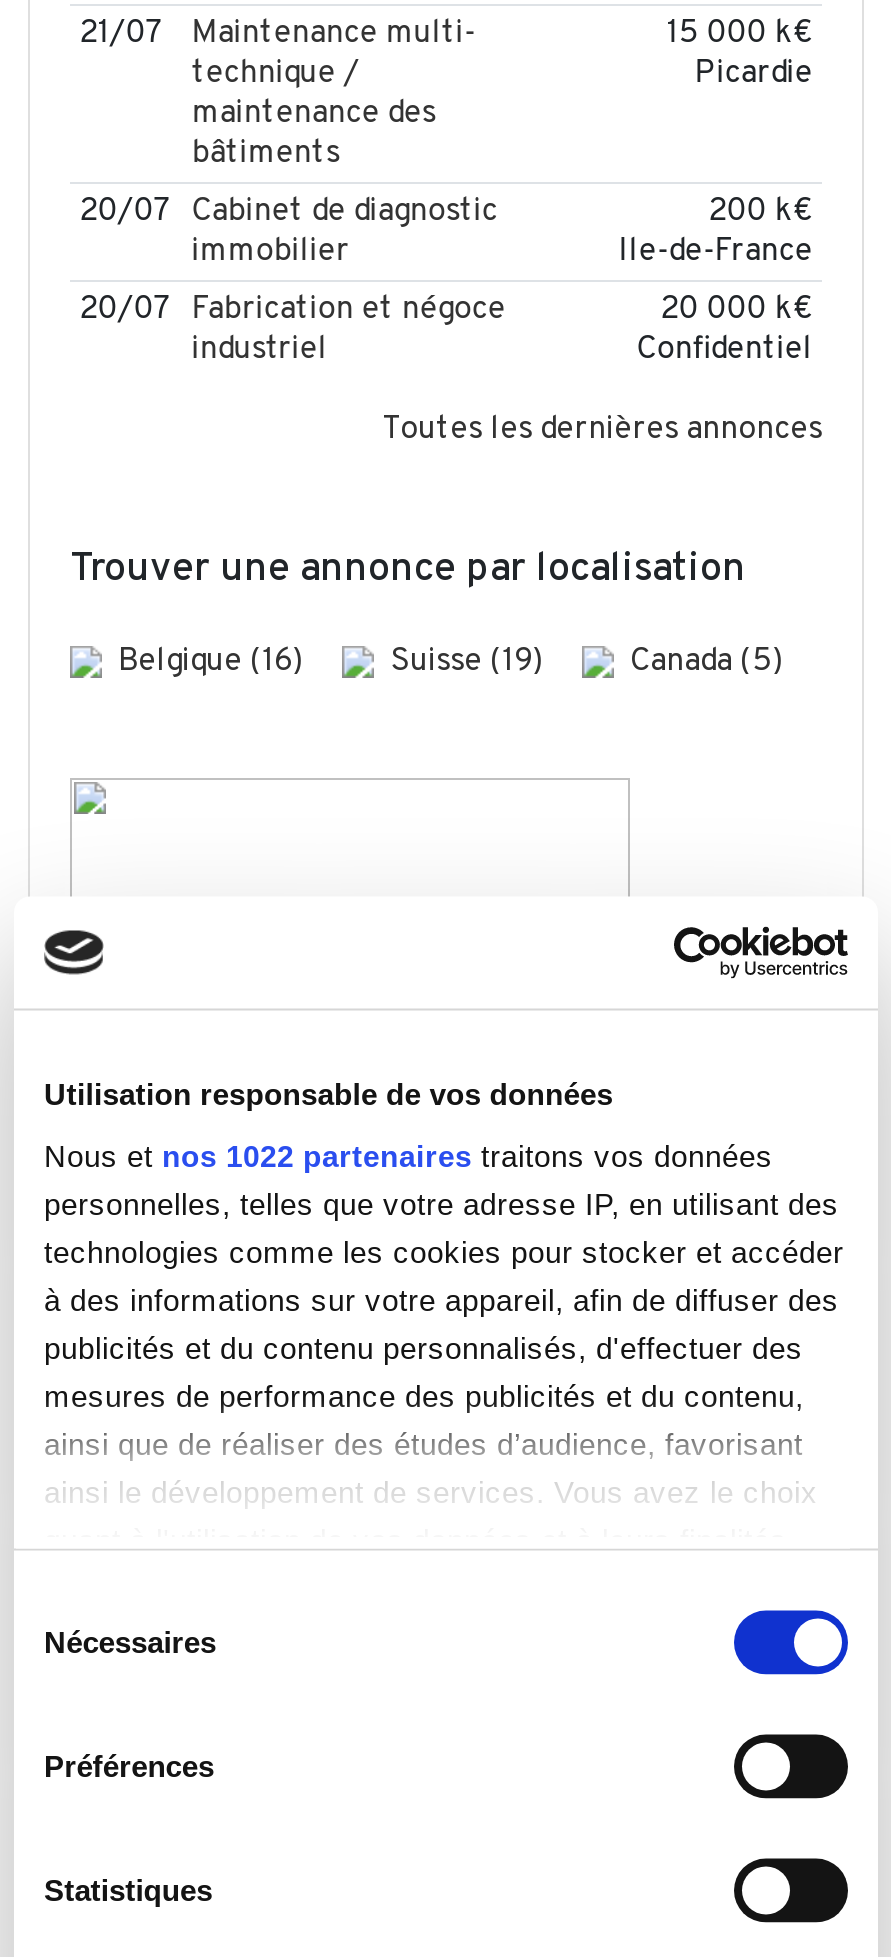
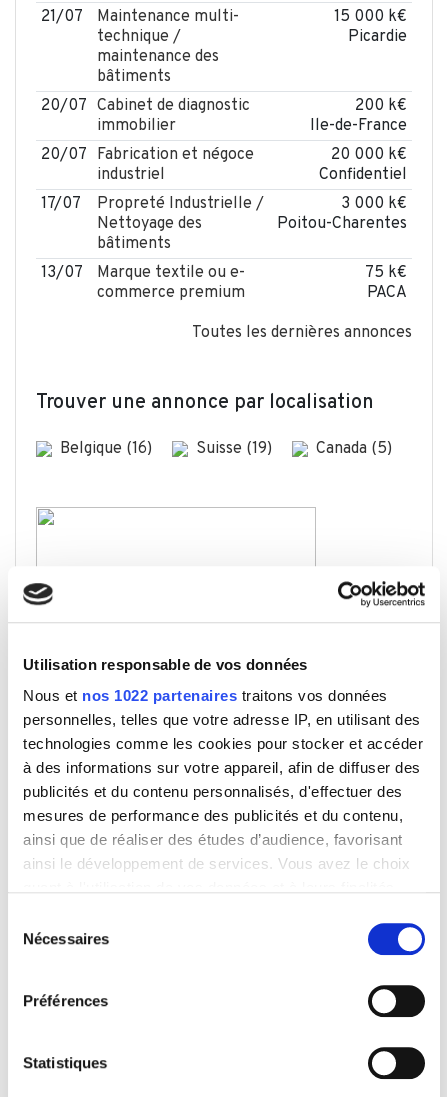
+ 17/07
+ Propreté Industrielle /
+ Nettoyage des
+ bâtiments

+ 3 000 k€
+ Poitou-Charentes
+ 13/07
+ Marque textile ou e-
+ commerce premium

+ 75 k€
+ PACA
